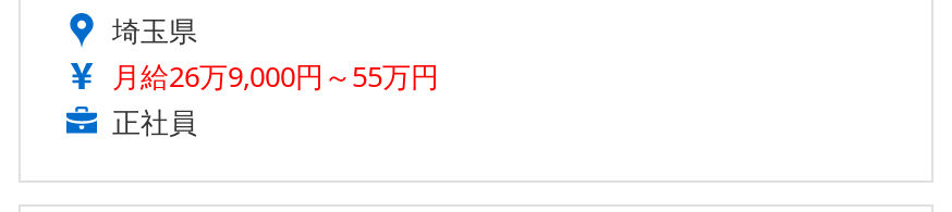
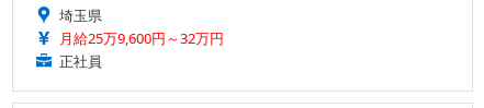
- 月給26万9,000円～55万円
+ 月給25万9,600円～32万円
